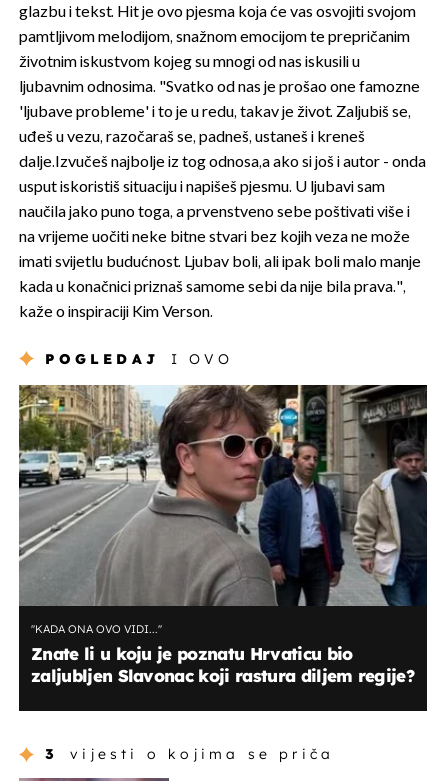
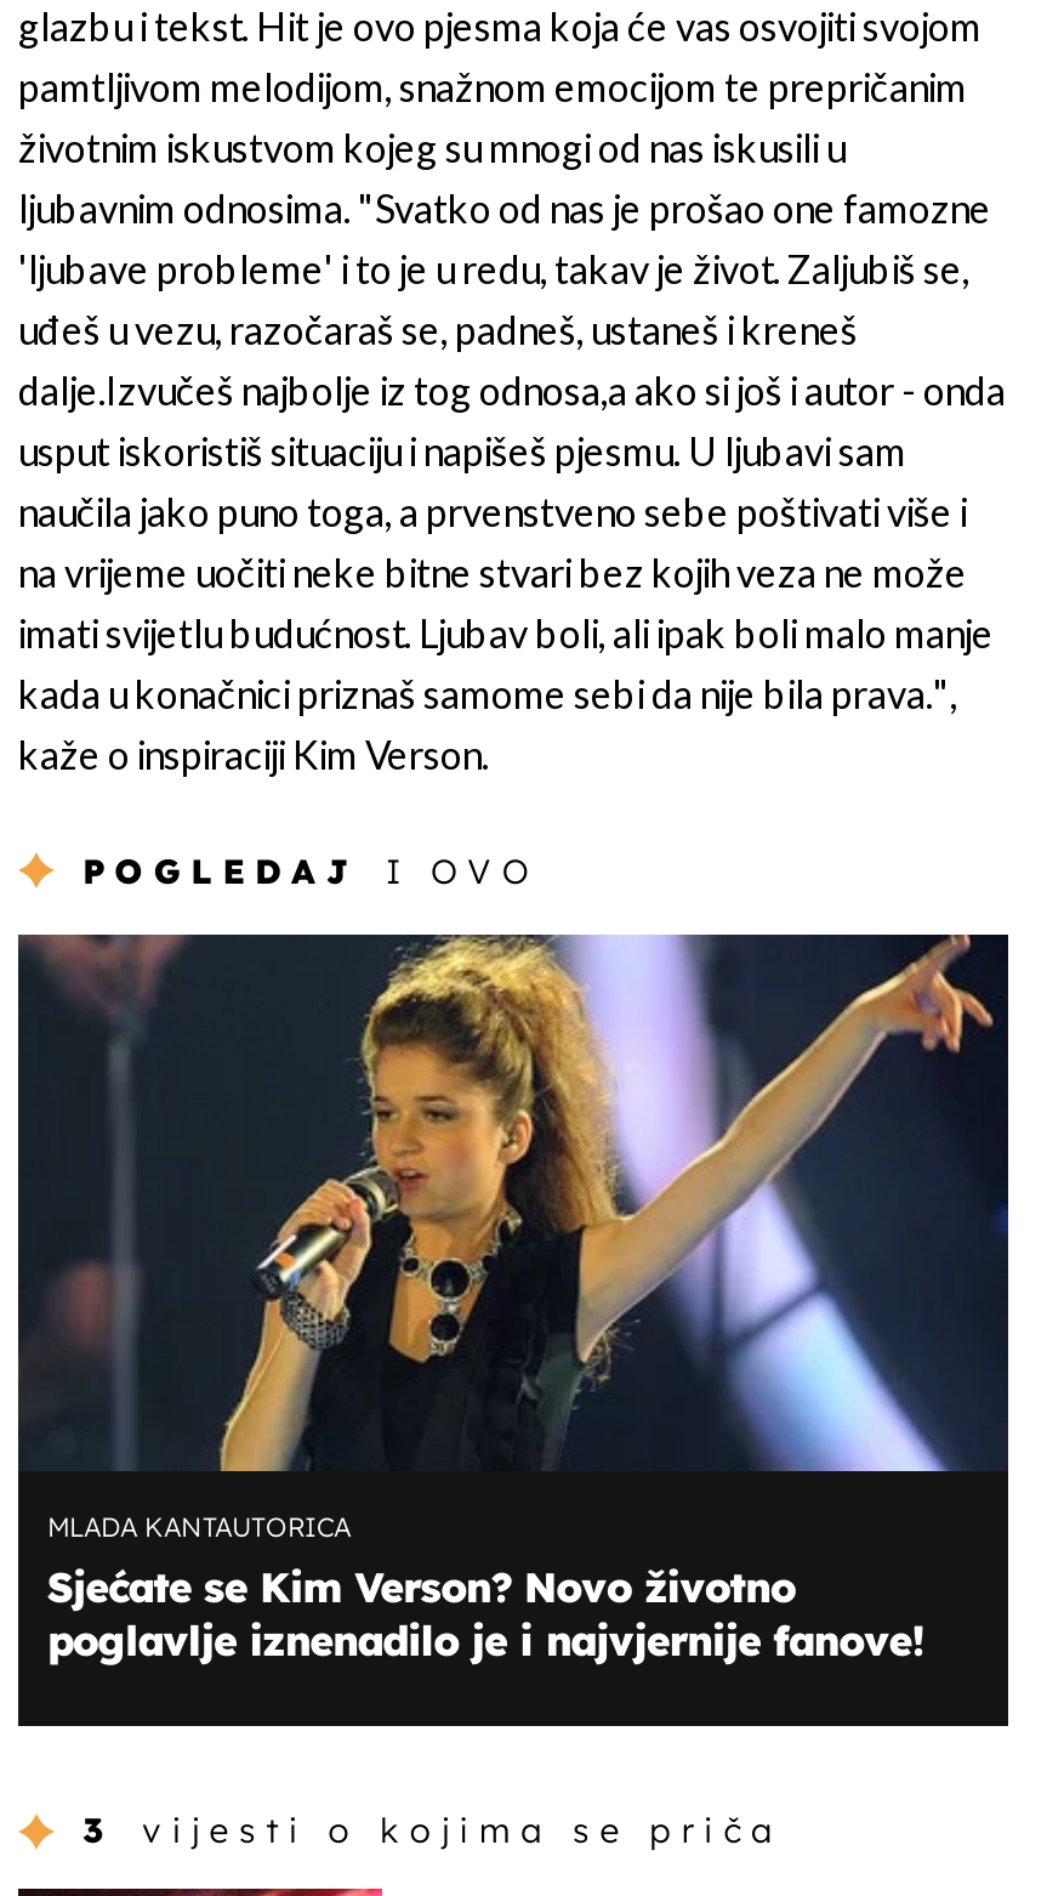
- [image]
- ''KADA ONA OVO VIDI...''
- Znate li u koju je poznatu Hrvaticu bio
- zaljubljen Slavonac koji rastura diljem regije?
+ [image]
+ MLADA KANTAUTORICA
+ Sjećate se Kim Verson? Novo životno
+ poglavlje iznenadilo je i najvjernije fanove!
